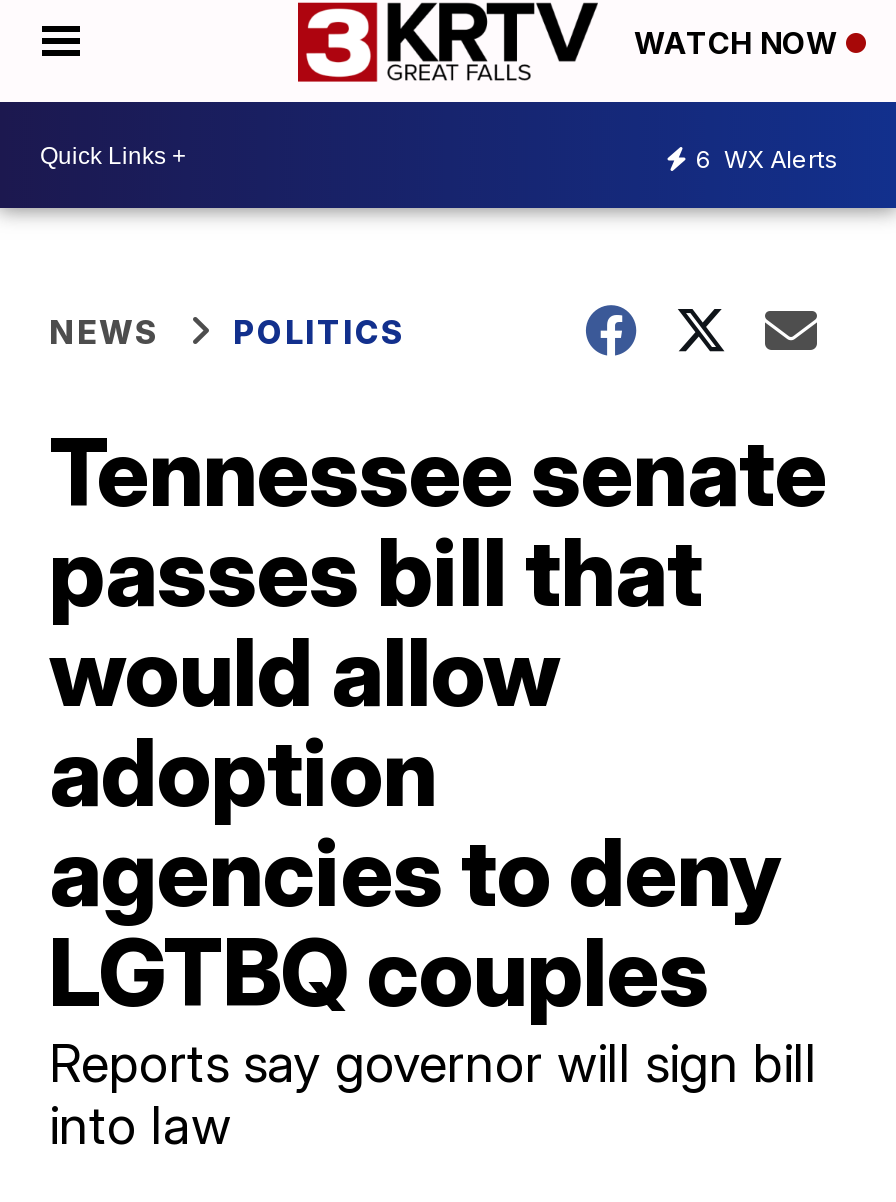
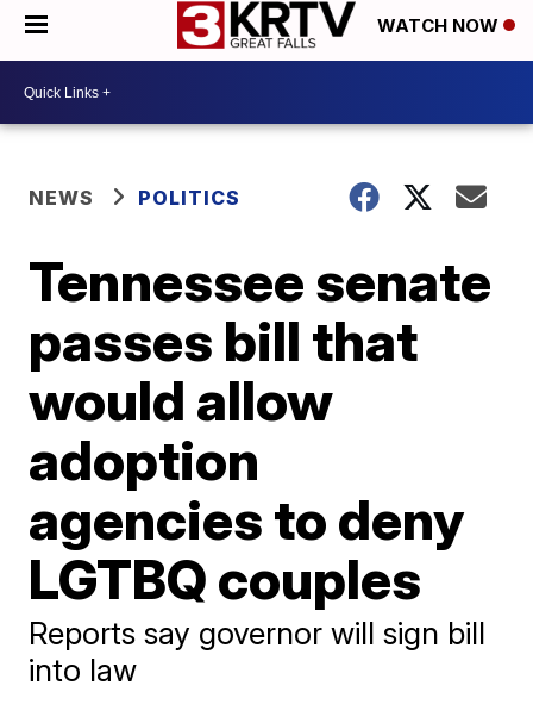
- 6 WX Alerts
